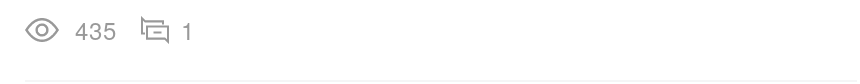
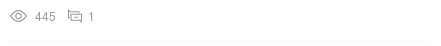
- 435 1
+ 445 1
